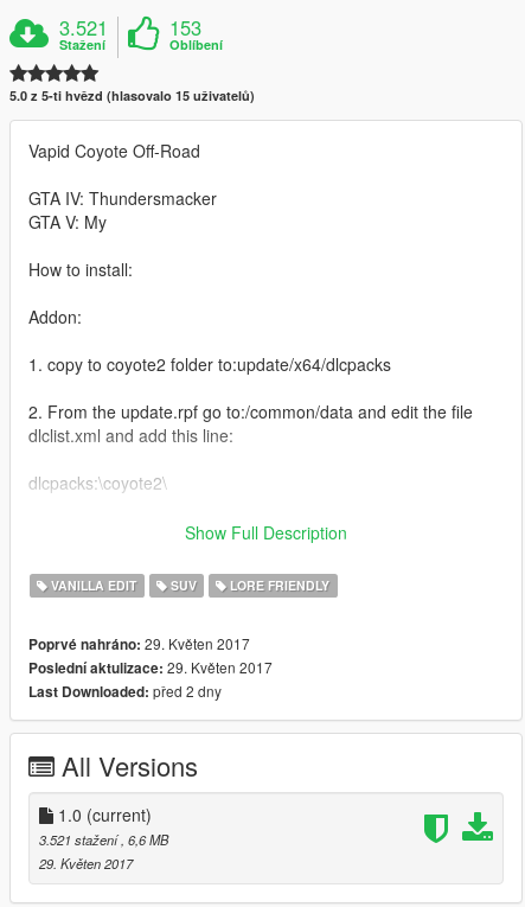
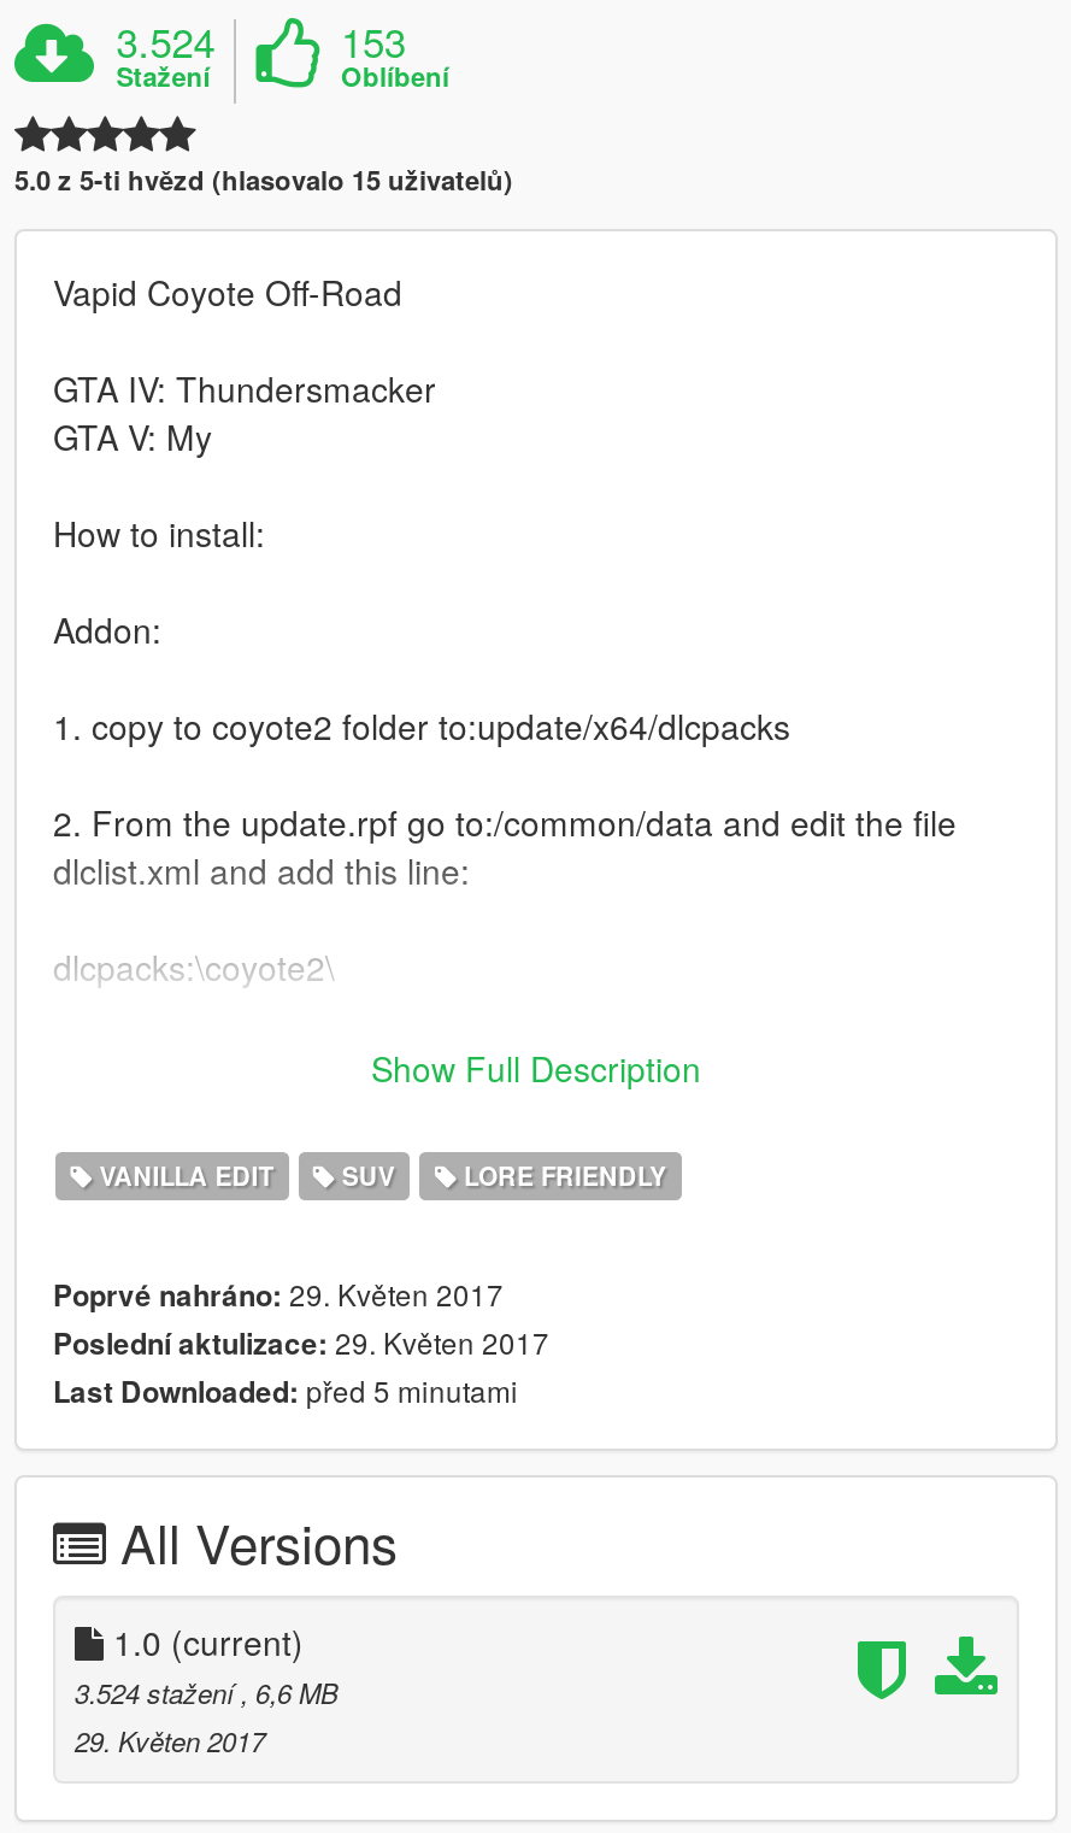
- 3.521
+ 3.524

- Last Downloaded: před 2 dny
+ Last Downloaded: před 5 minutami

- 3.521 stažení, 6,6 MB
+ 3.524 stažení, 6,6 MB
